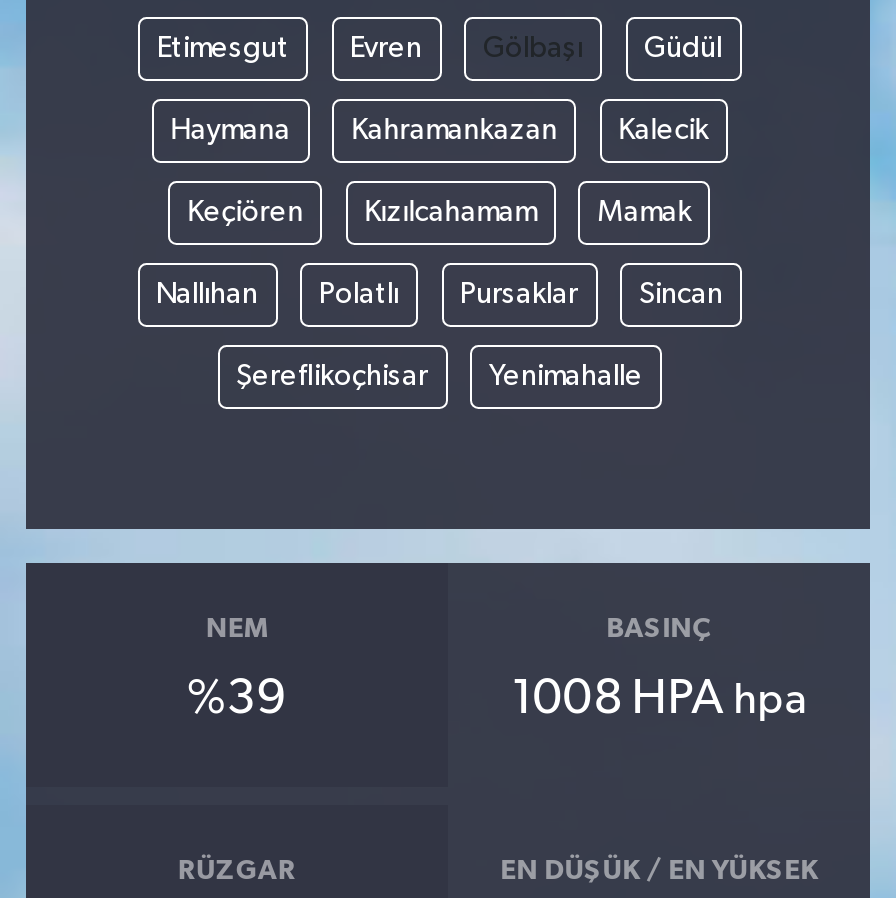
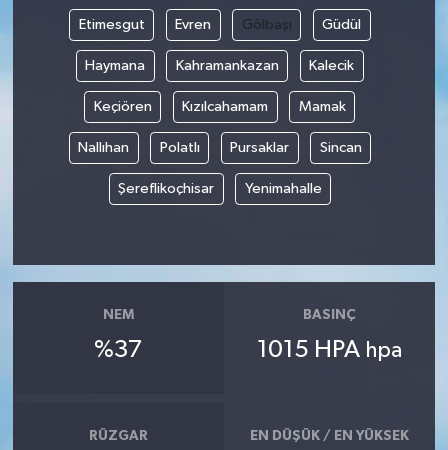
- %39
+ %37

- 1008 HPA hpa
+ 1015 HPA hpa
